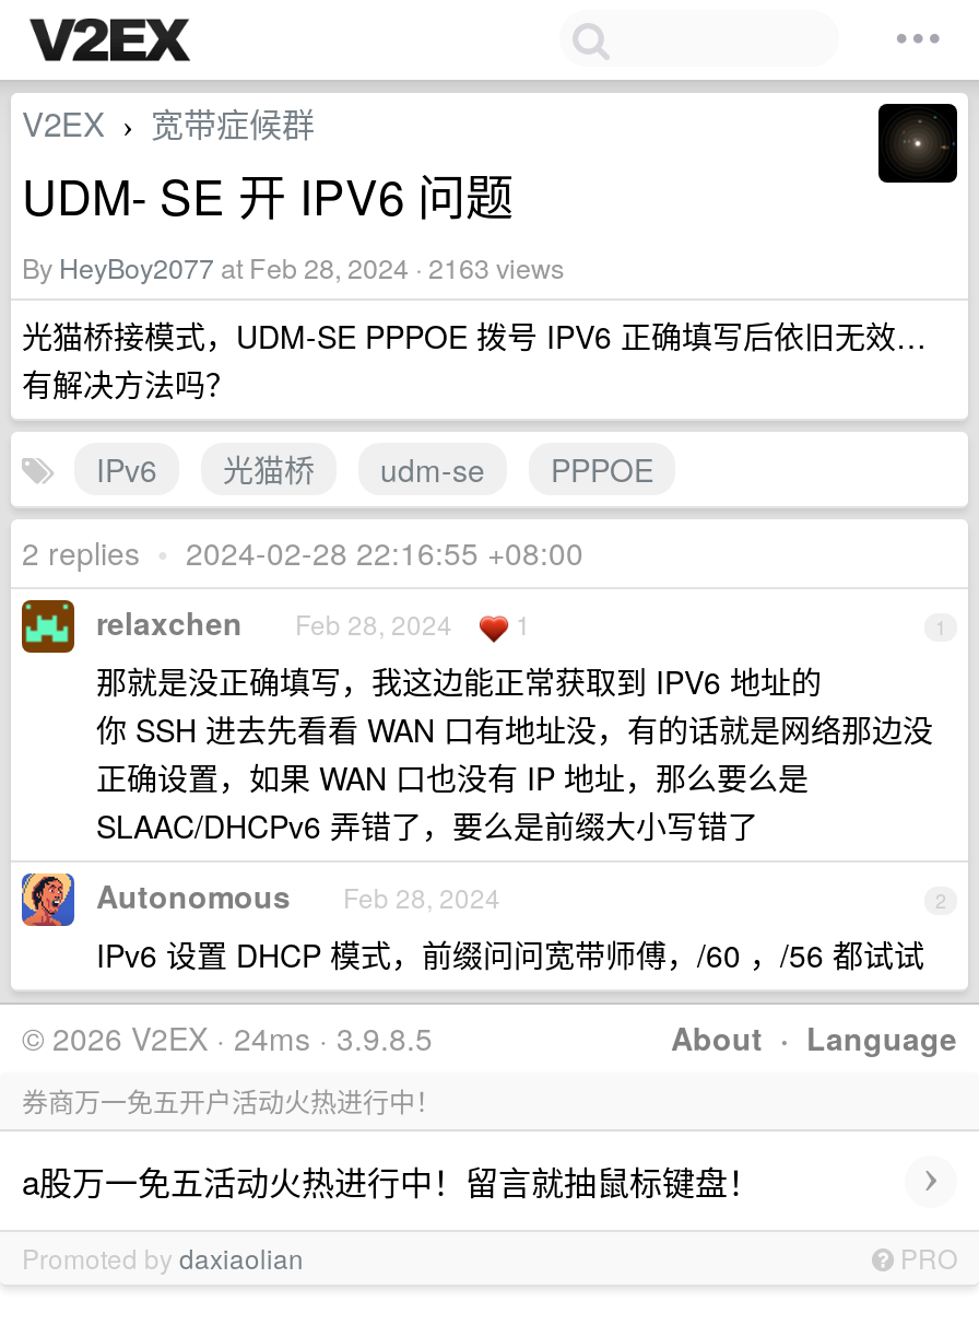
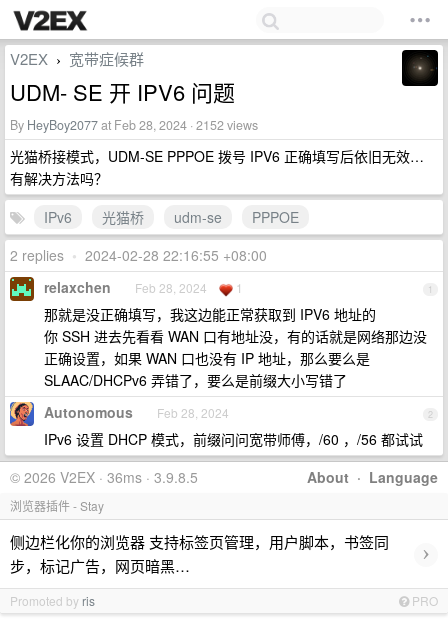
- By HeyBoy2077 at Feb 28, 2024 · 2163 views
+ By HeyBoy2077 at Feb 28, 2024 · 2152 views

- © 2026 V2EX · 24ms · 3.9.8.5
+ © 2026 V2EX · 36ms · 3.9.8.5

- 券商万一免五开户活动火热进行中！
+ 浏览器插件 - Stay

- a股万一免五活动火热进行中！留言就抽鼠标键盘！
+ 侧边栏化你的浏览器 支持标签页管理，用户脚本，书签同
+ 步，标记广告，网页暗黑…

- Promoted by daxiaolian
+ Promoted by ris
